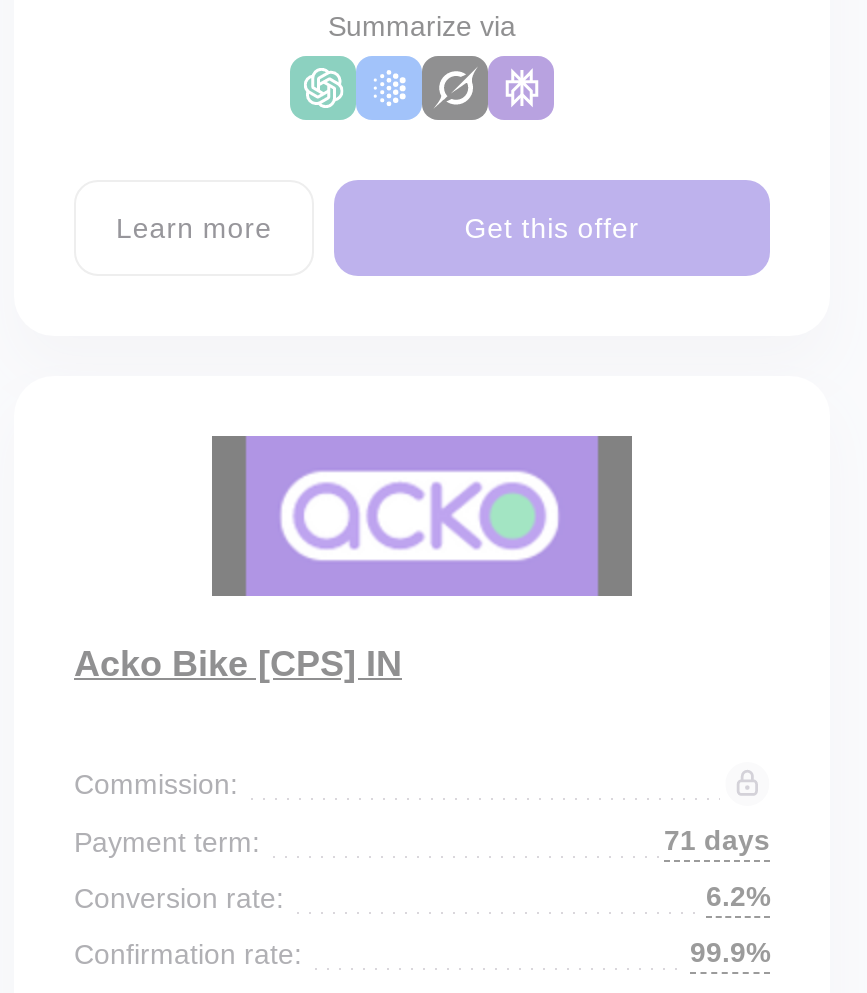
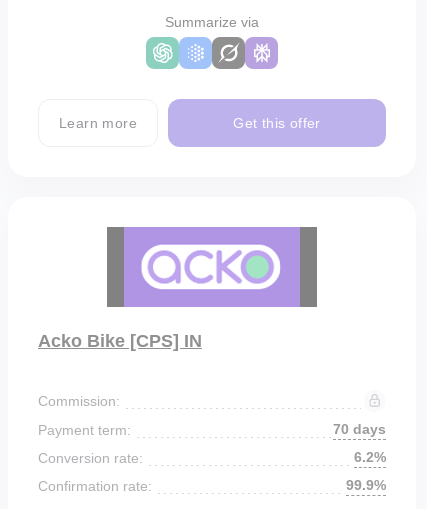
- 71 days
+ 70 days
